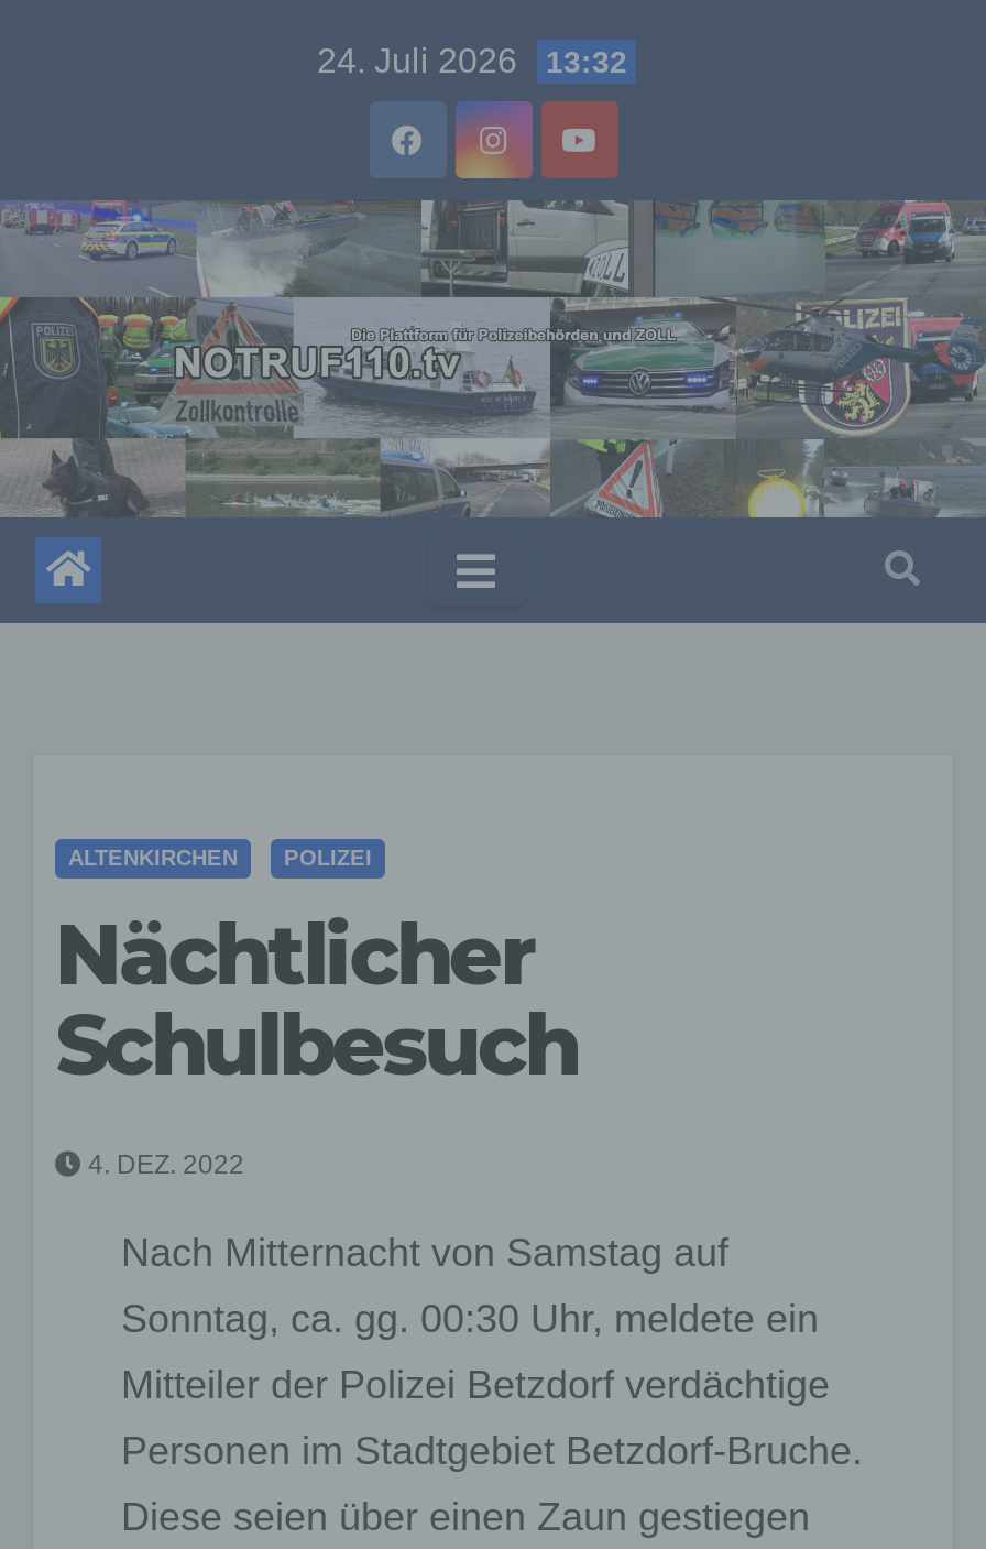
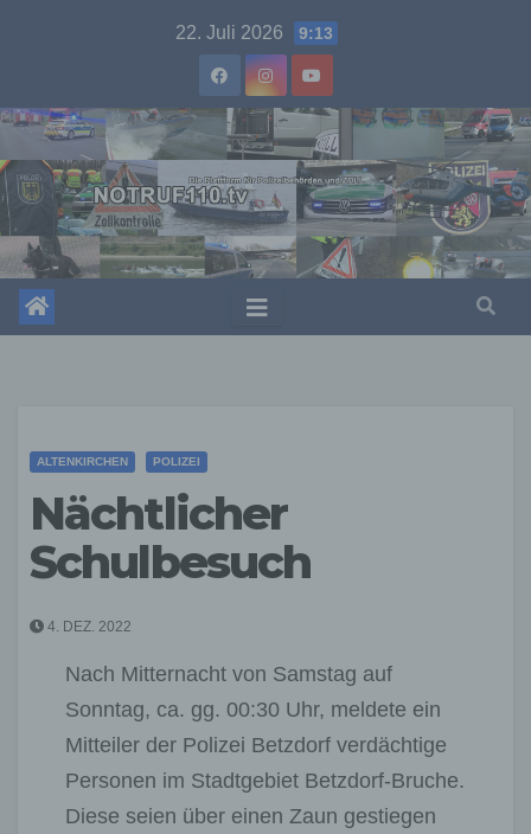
- 24. Juli 2026 13:32
+ 22. Juli 2026 9:13
